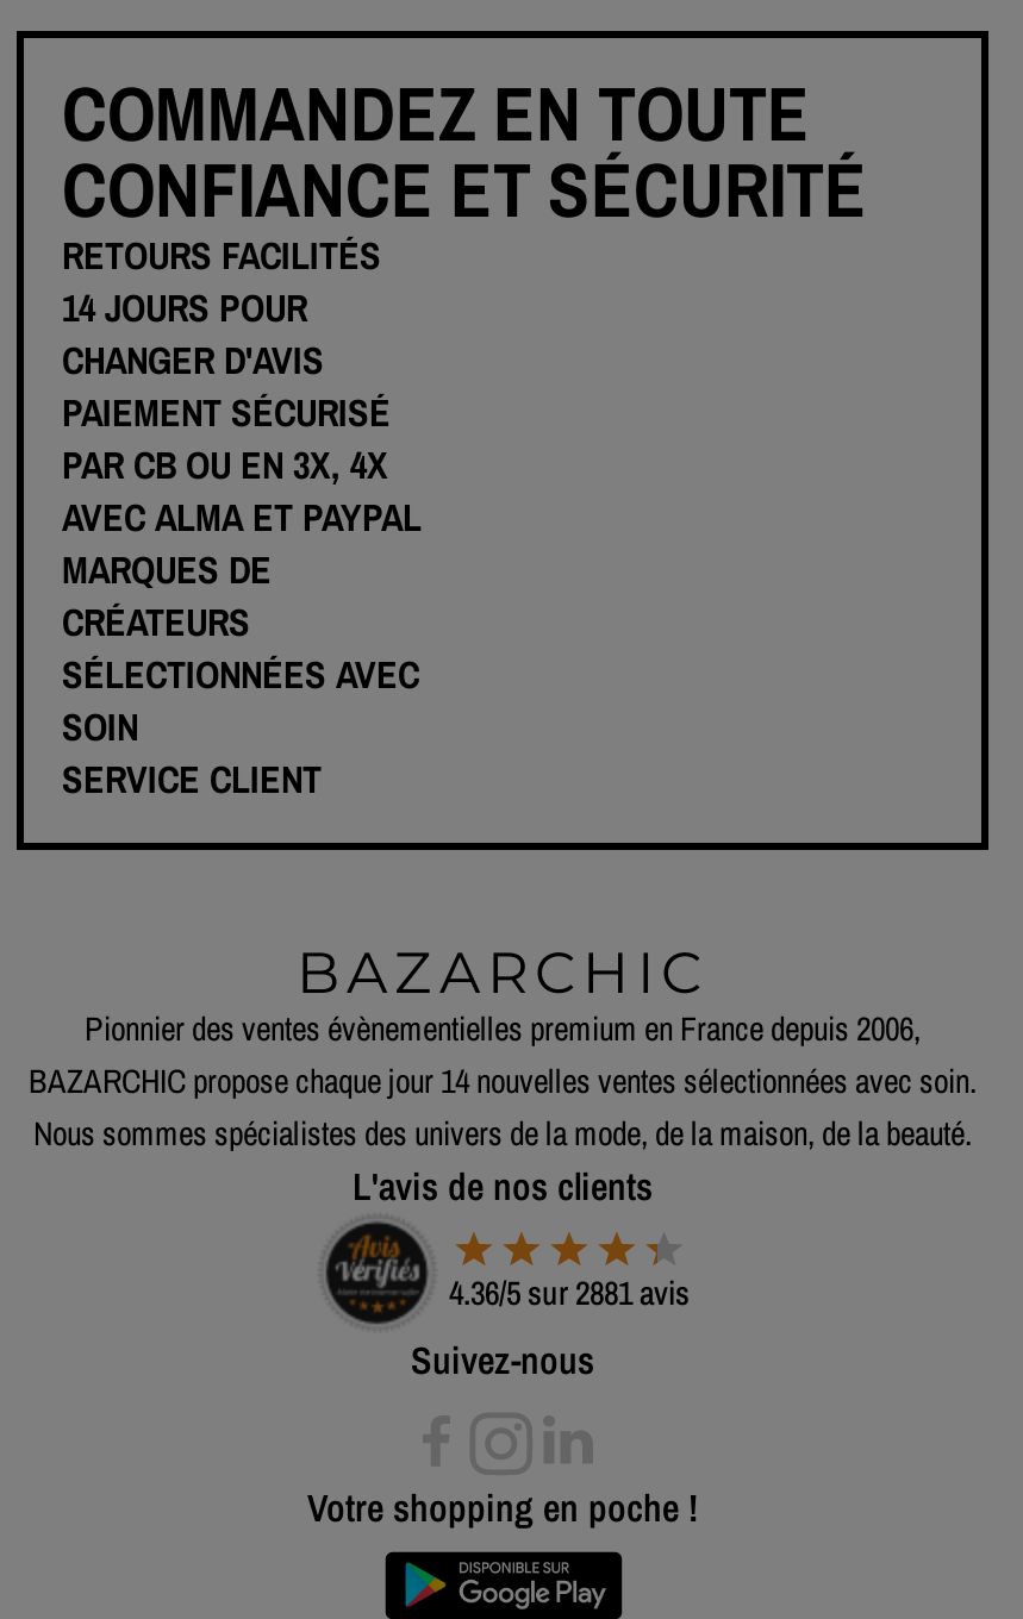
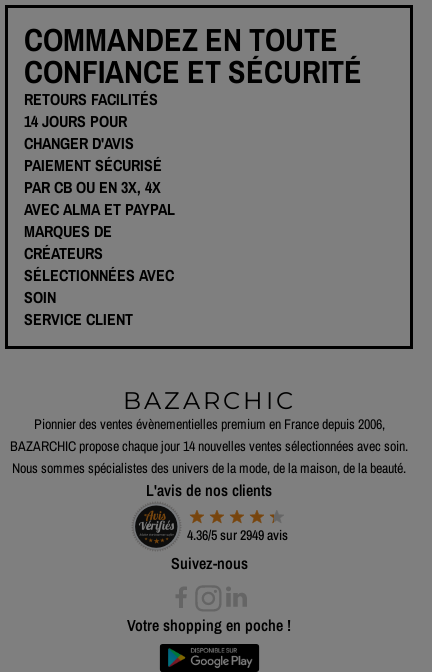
- 4.36/5 sur 2881 avis
+ 4.36/5 sur 2949 avis
